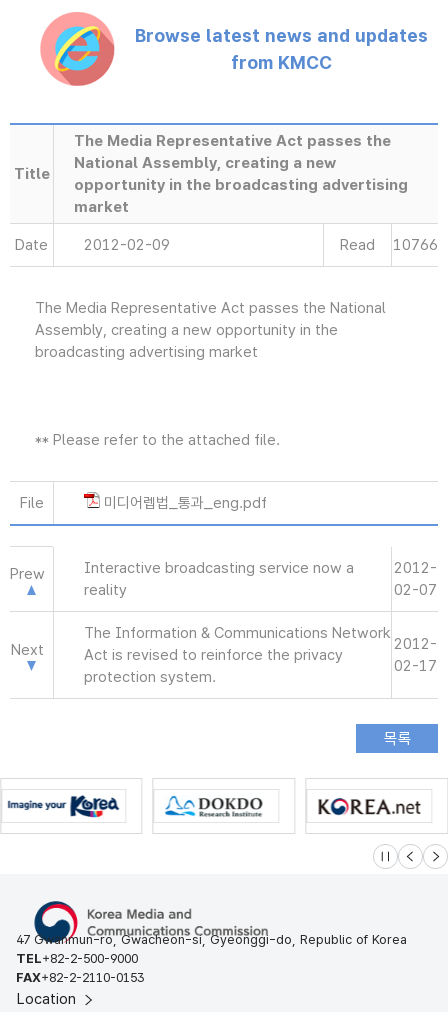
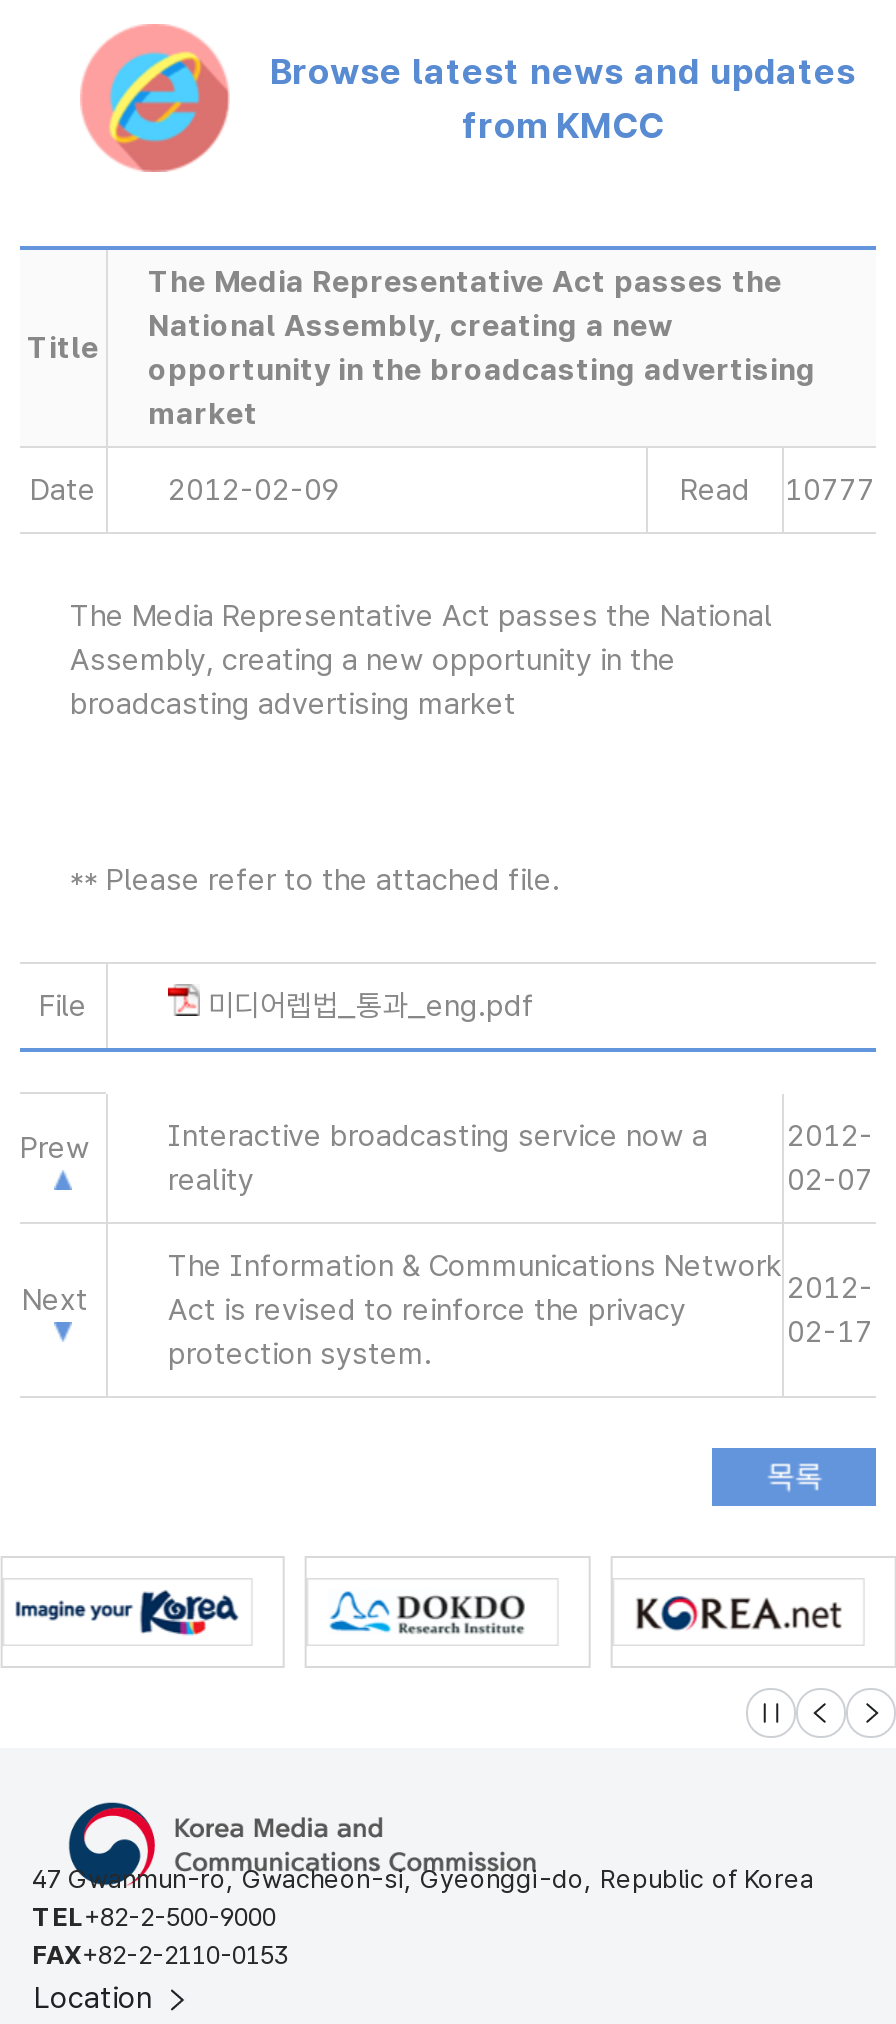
- Read 10766
+ Read 10777
